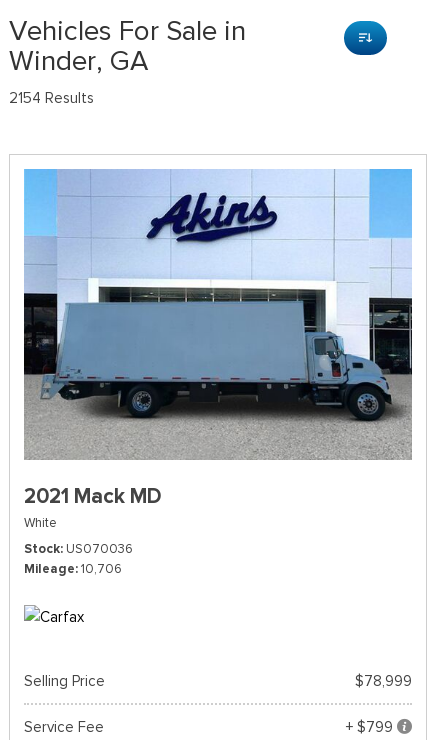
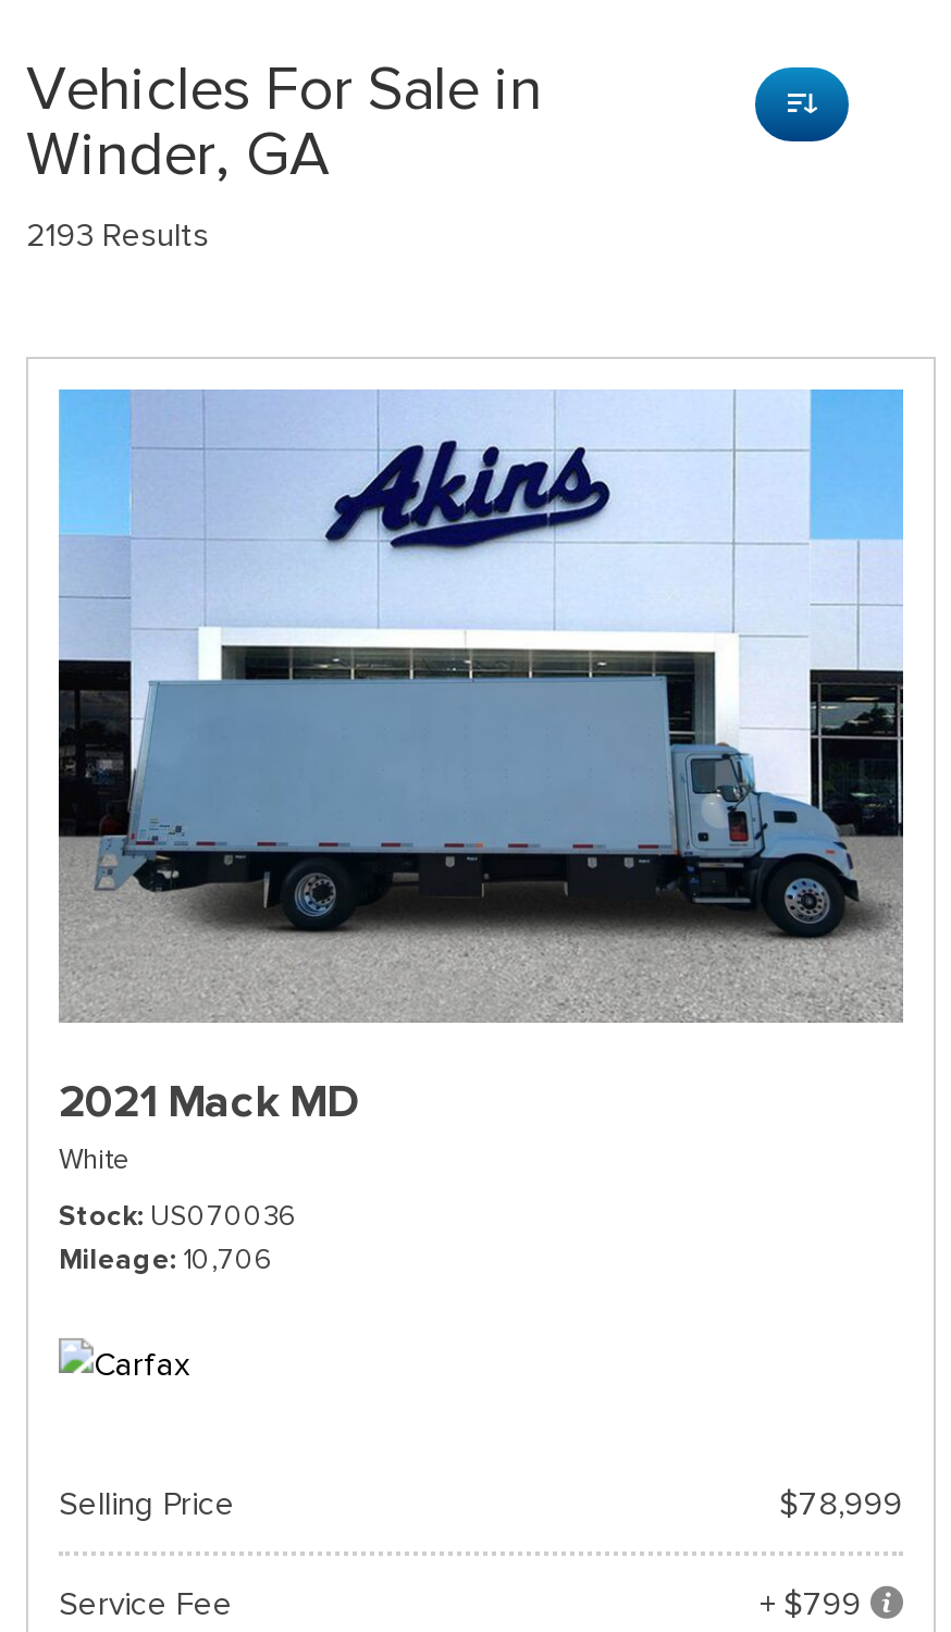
- 2154 Results
+ 2193 Results
